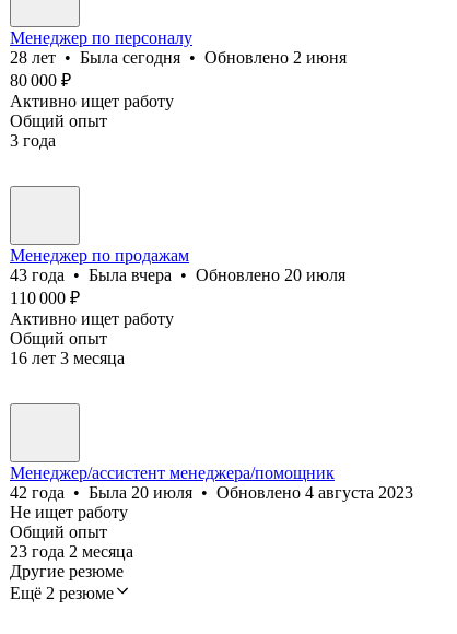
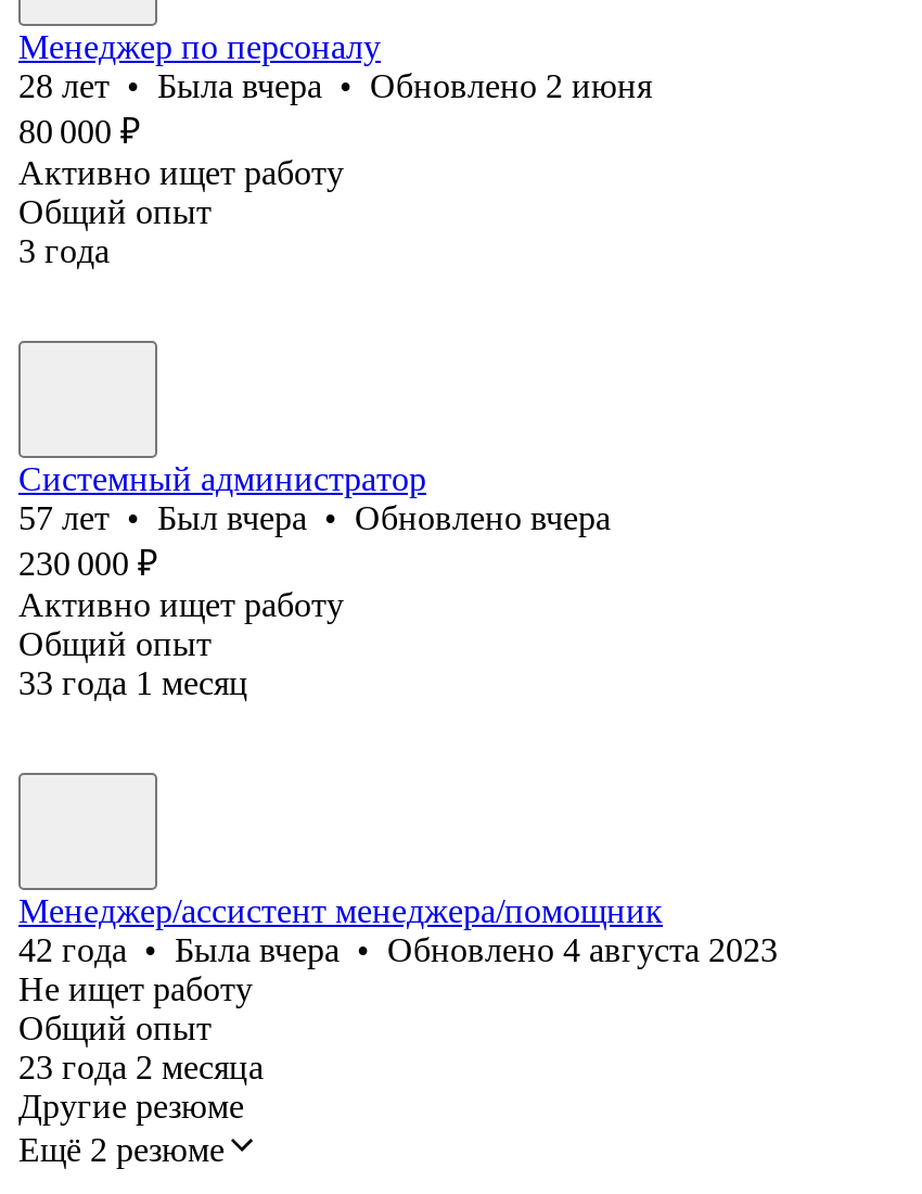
- 28 лет • Была сегодня • Обновлено 2 июня
+ 28 лет • Была вчера • Обновлено 2 июня

- Менеджер по продажам
- 43 года • Была вчера • Обновлено 20 июля
- 110 000 ₽
+ Системный администратор
+ 57 лет • Был вчера • Обновлено вчера
+ 230 000 ₽

- 16 лет 3 месяца
+ 33 года 1 месяц

- 42 года • Была 20 июля • Обновлено 4 августа 2023
+ 42 года • Была вчера • Обновлено 4 августа 2023
